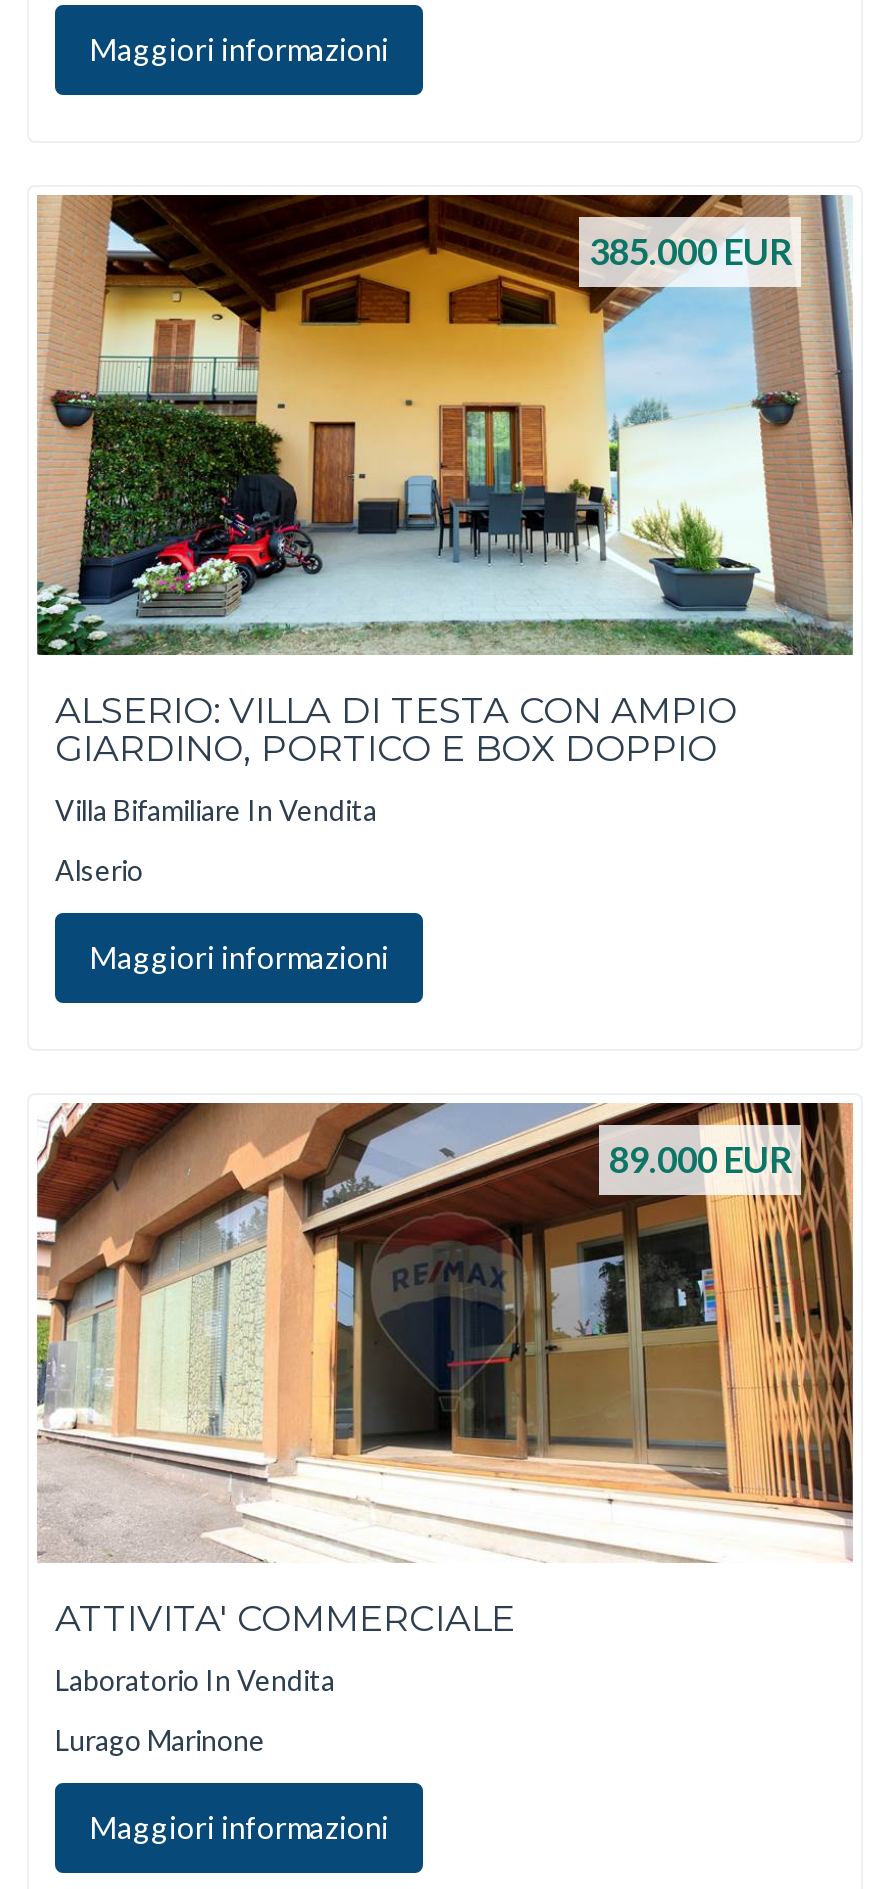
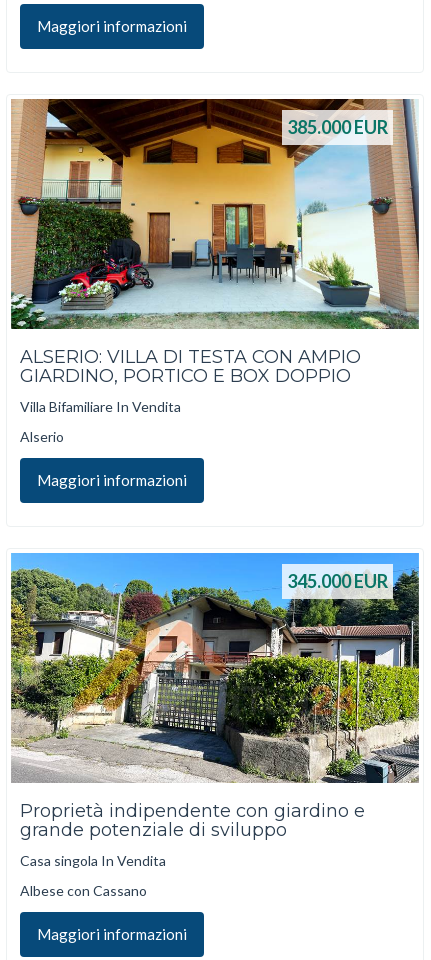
- [image]
- 89.000 EUR
+ [image]
+ 345.000 EUR

- ATTIVITA' COMMERCIALE
+ Proprietà indipendente con giardino e
+ grande potenziale di sviluppo

- Laboratorio In Vendita
+ Casa singola In Vendita

- Lurago Marinone
+ Albese con Cassano
